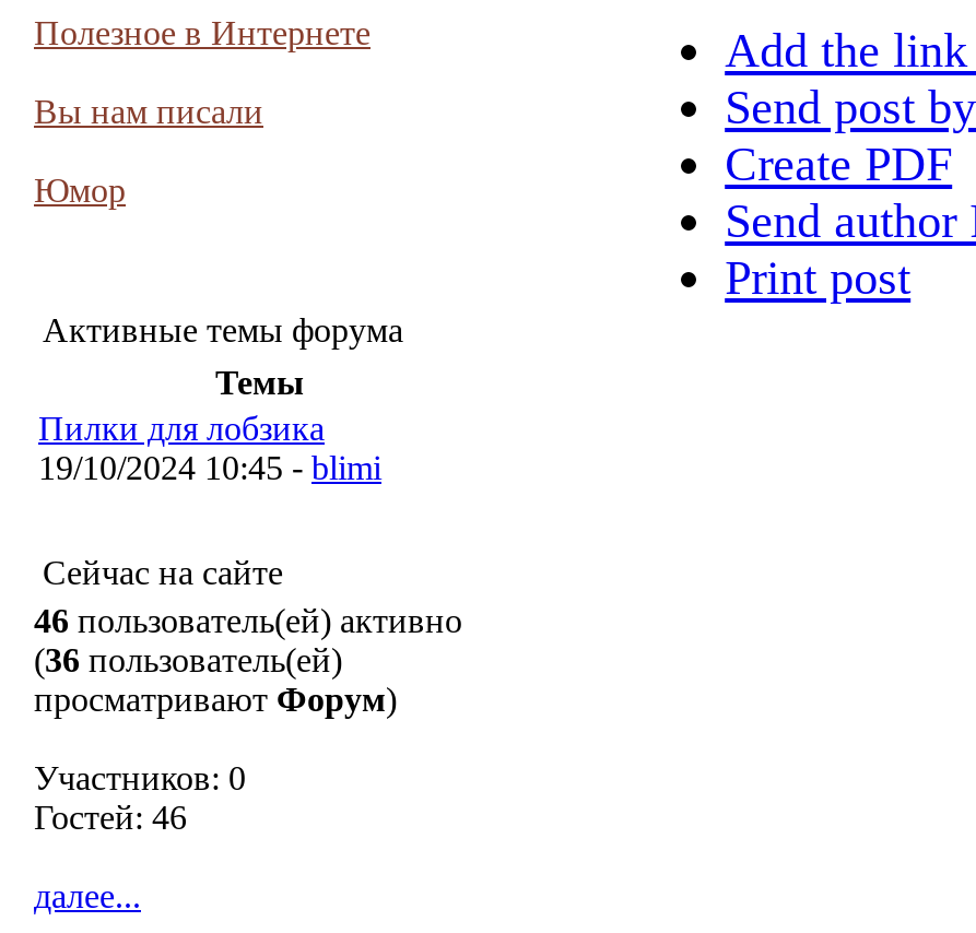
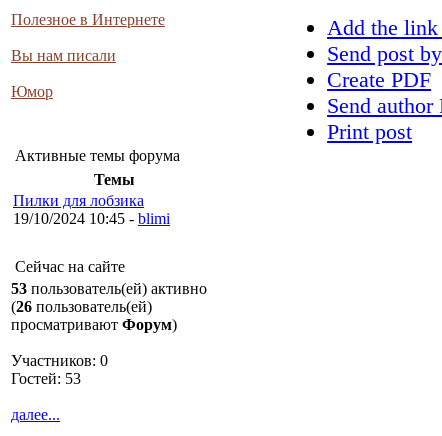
- 46 пользователь(ей) активно
+ 53 пользователь(ей) активно

- (36 пользователь(ей)
+ (26 пользователь(ей)

- Гостей: 46
+ Гостей: 53
